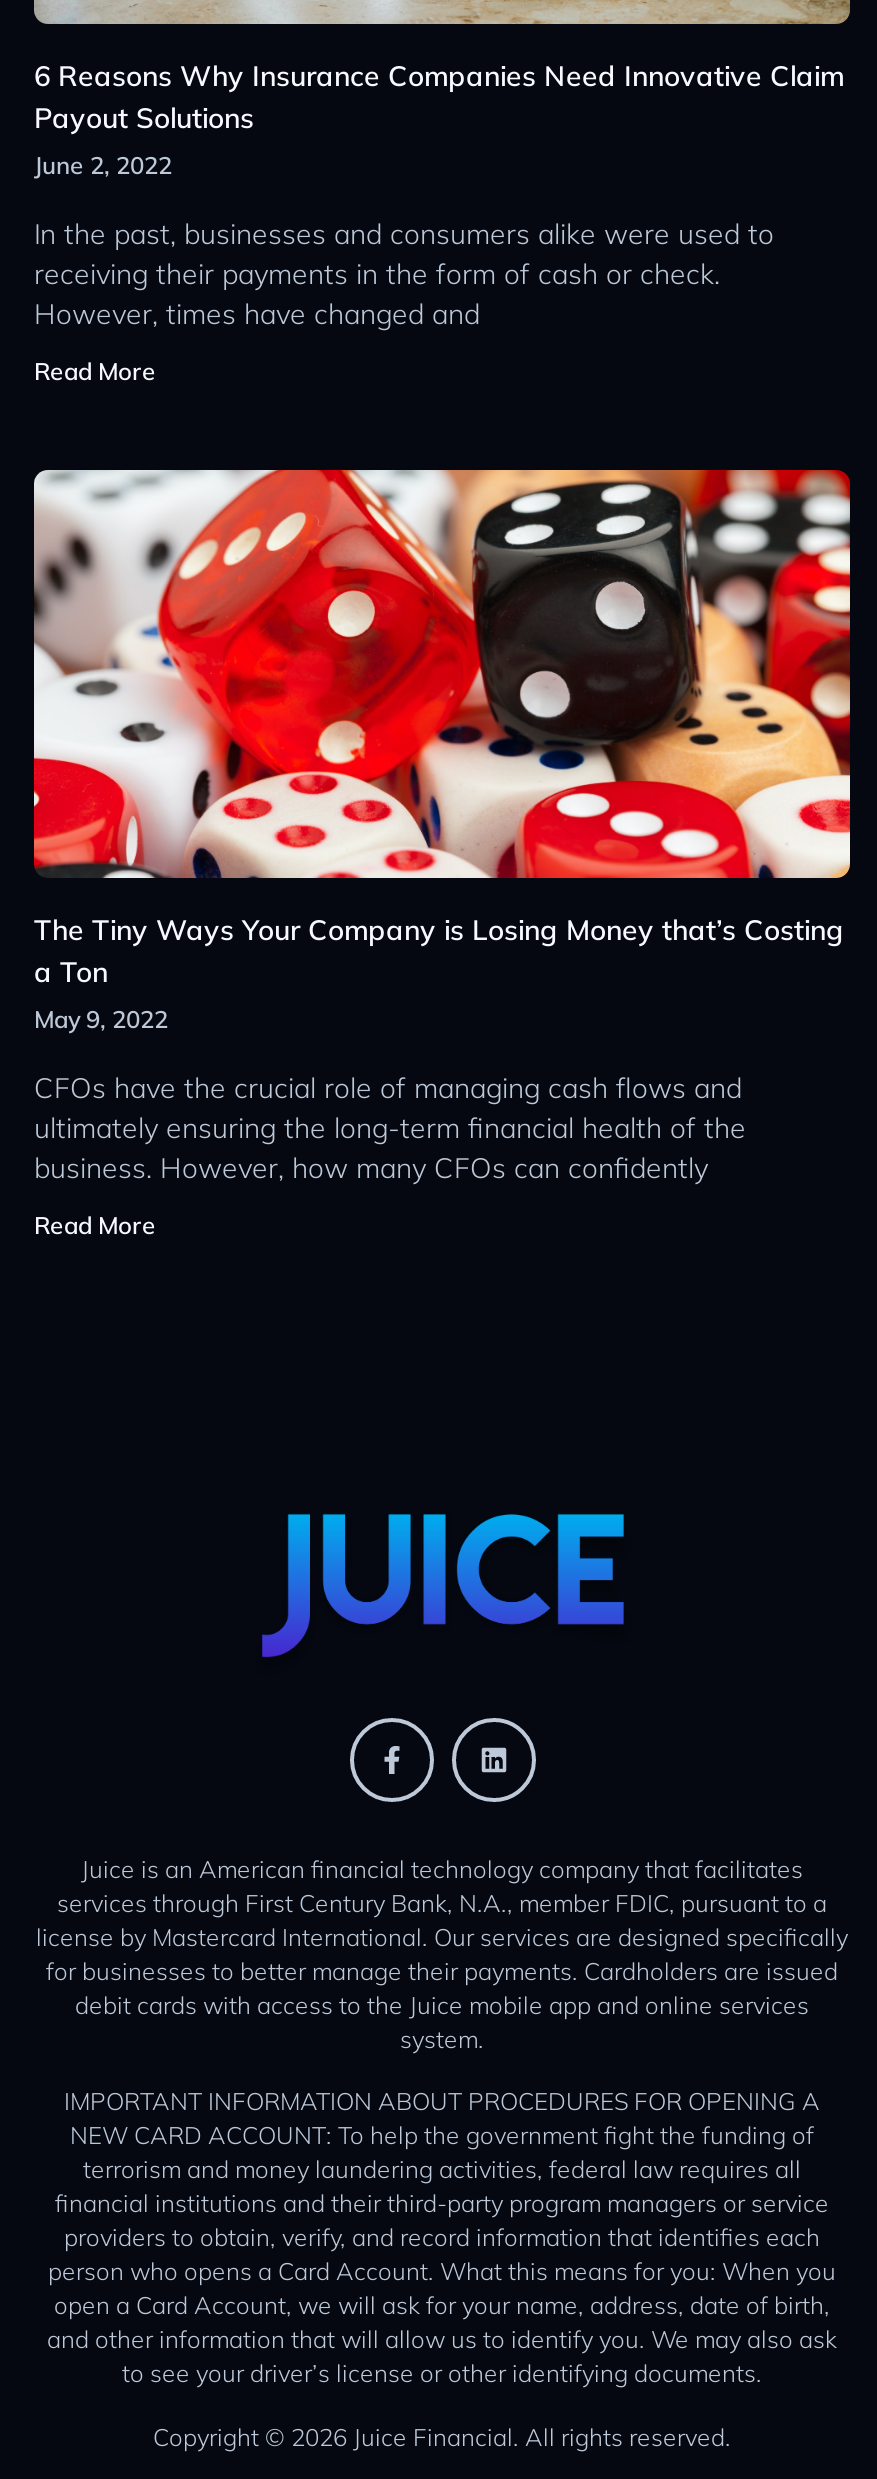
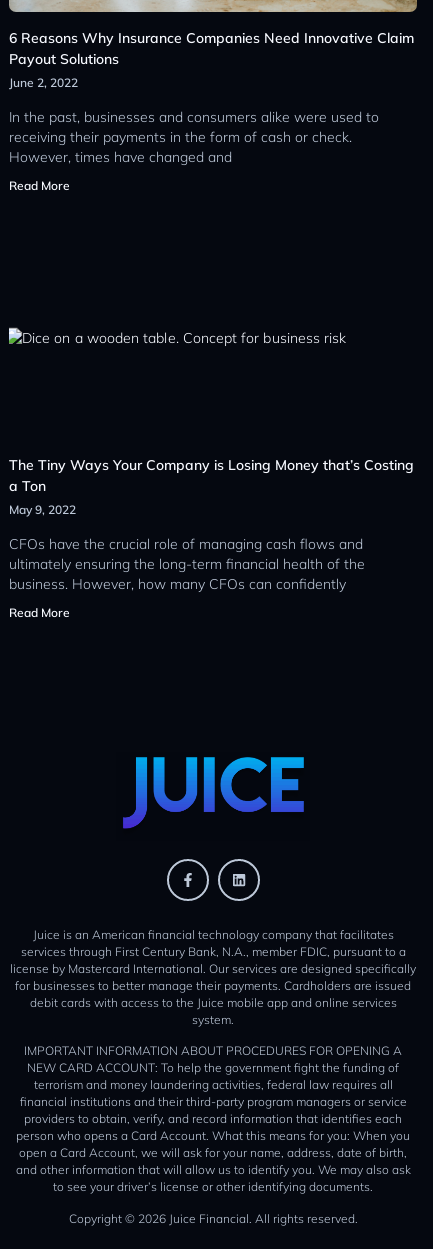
- [image]
